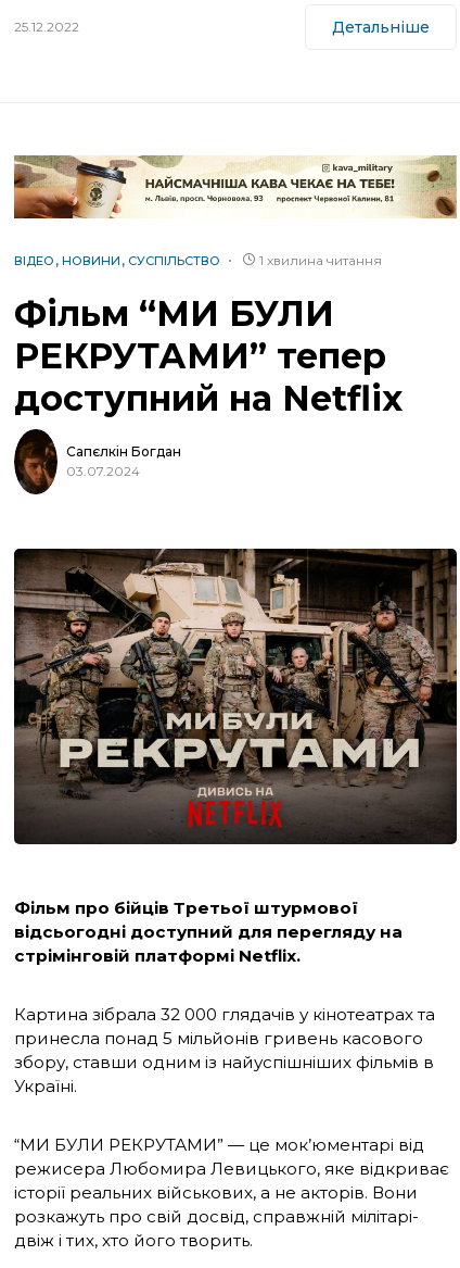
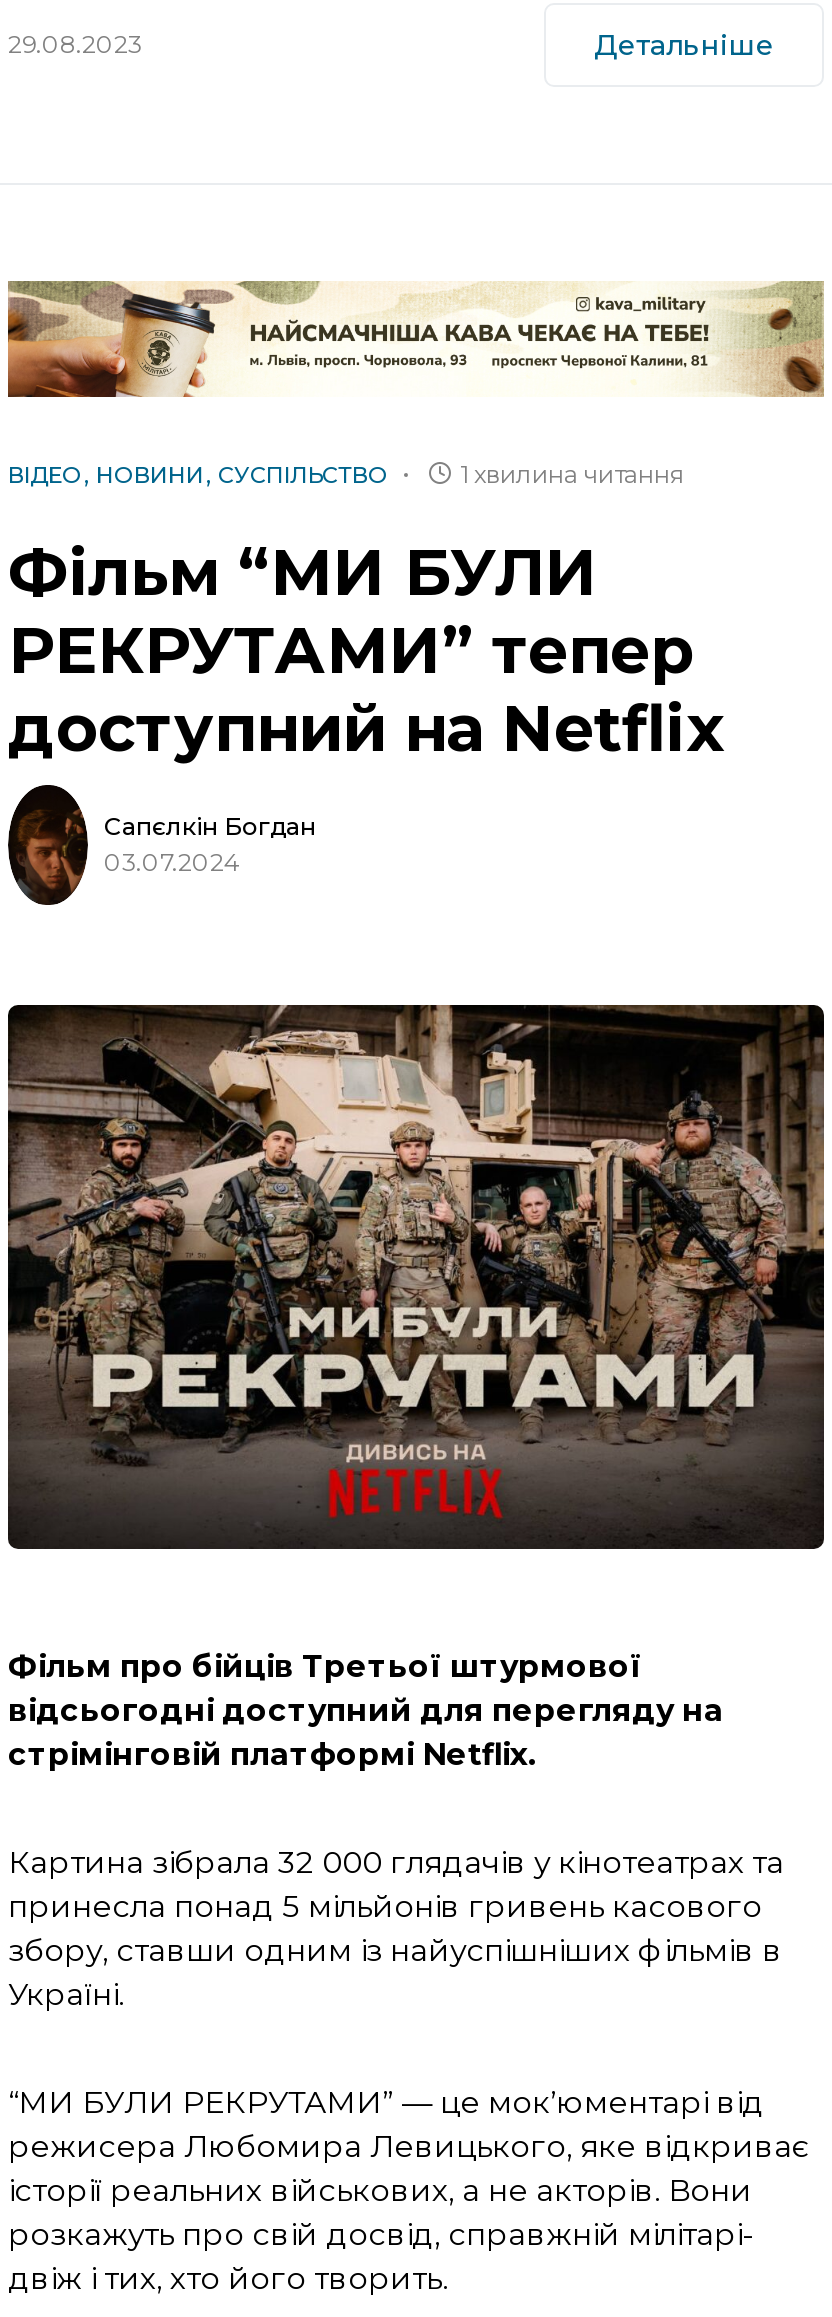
- 25.12.2022
+ 29.08.2023
